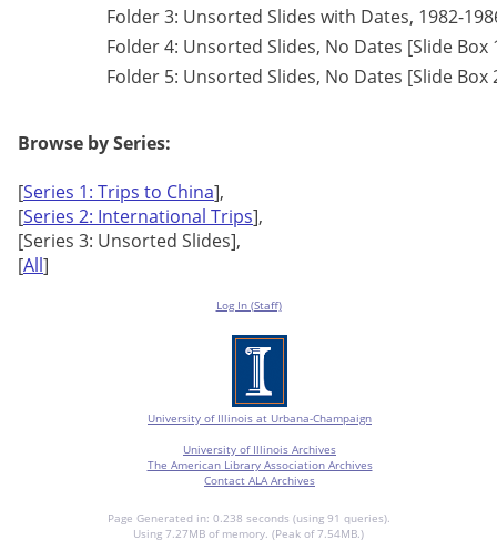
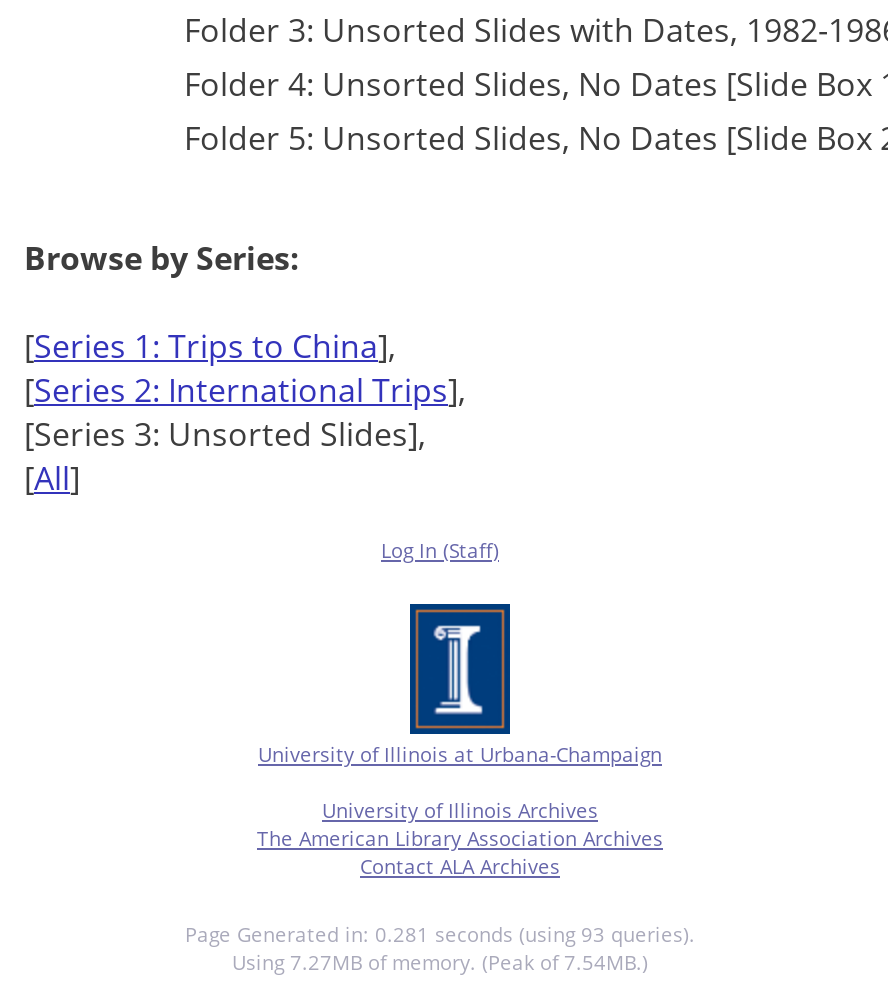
- Page Generated in: 0.238 seconds (using 91 queries).
+ Page Generated in: 0.281 seconds (using 93 queries).
